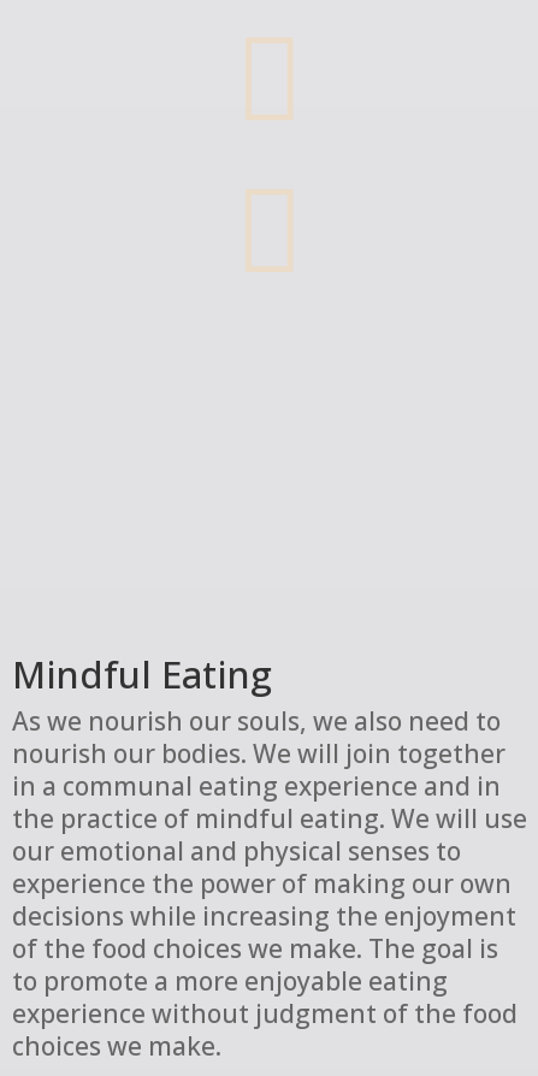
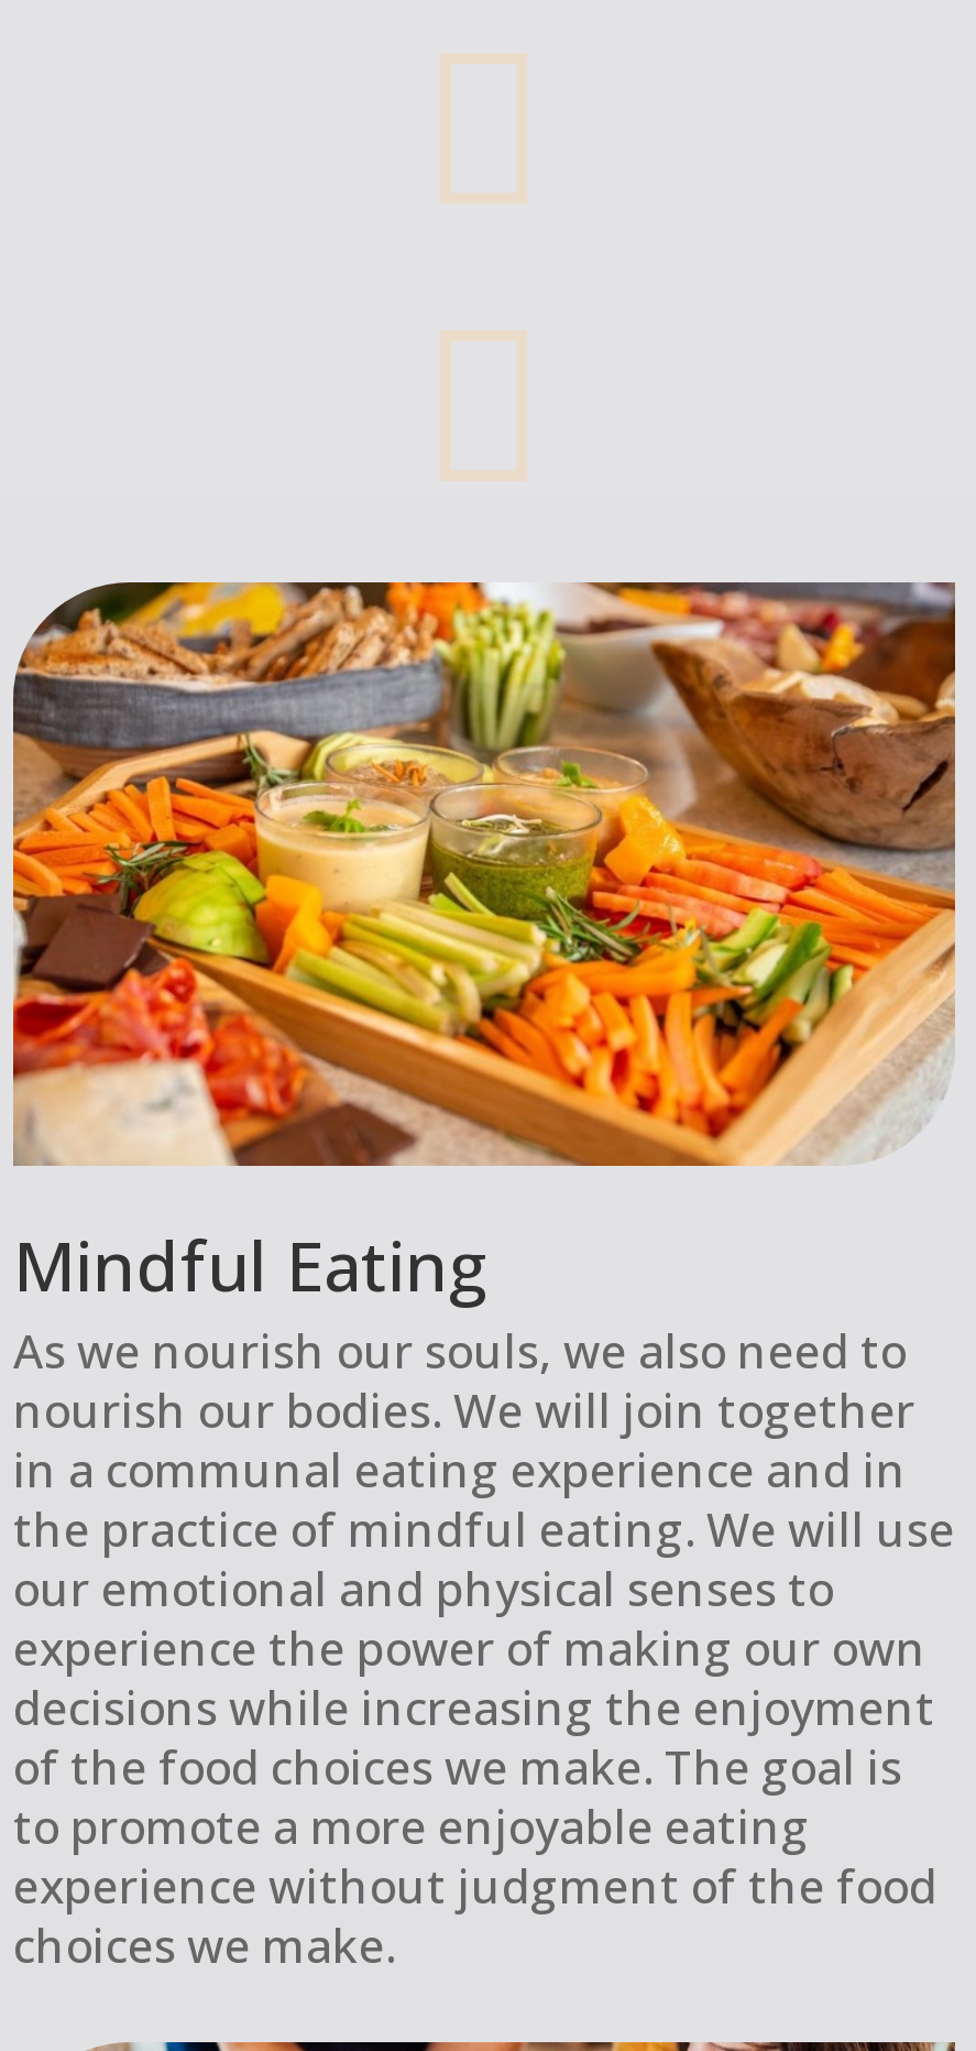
+ [image]
